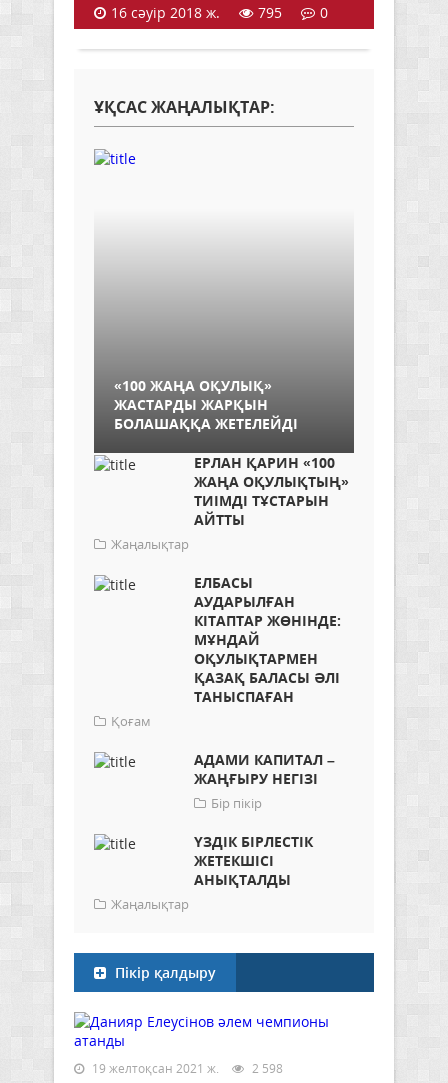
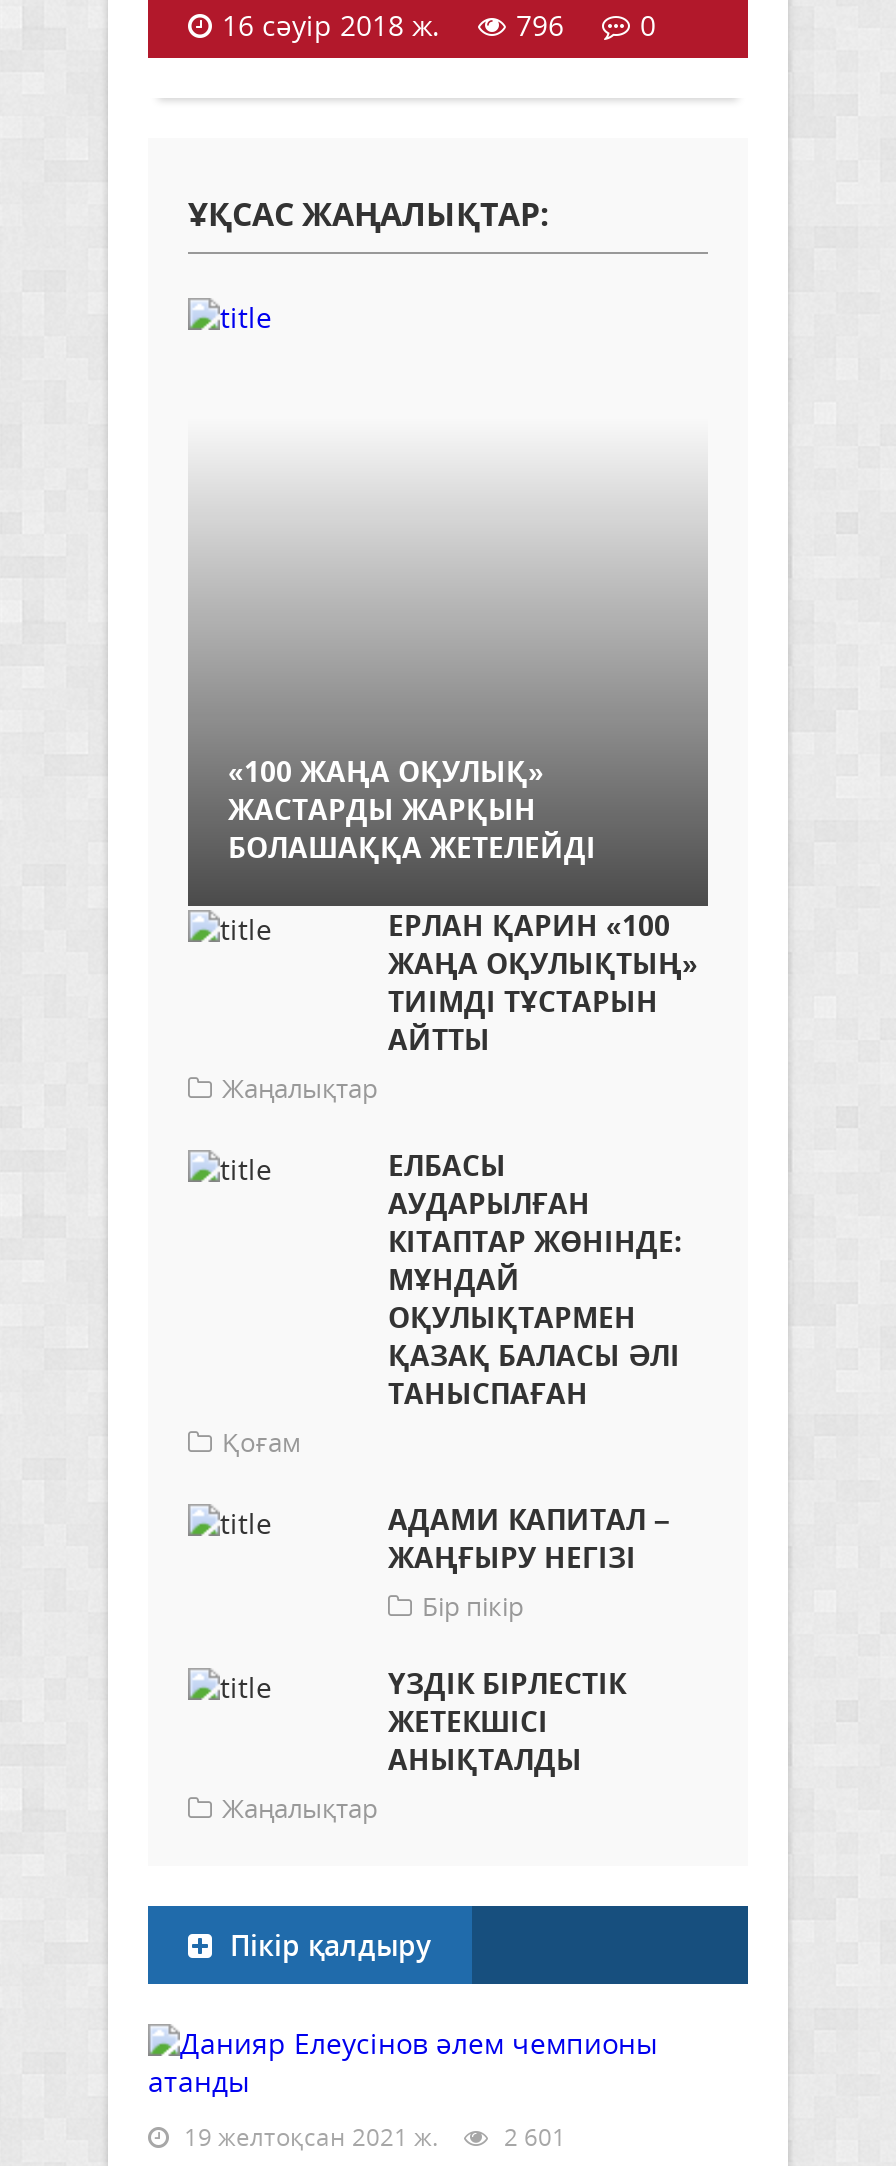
- 16 сәуір 2018 ж. 795 0
+ 16 сәуір 2018 ж. 796 0

- 19 желтоқсан 2021 ж. 2 598
+ 19 желтоқсан 2021 ж. 2 601
